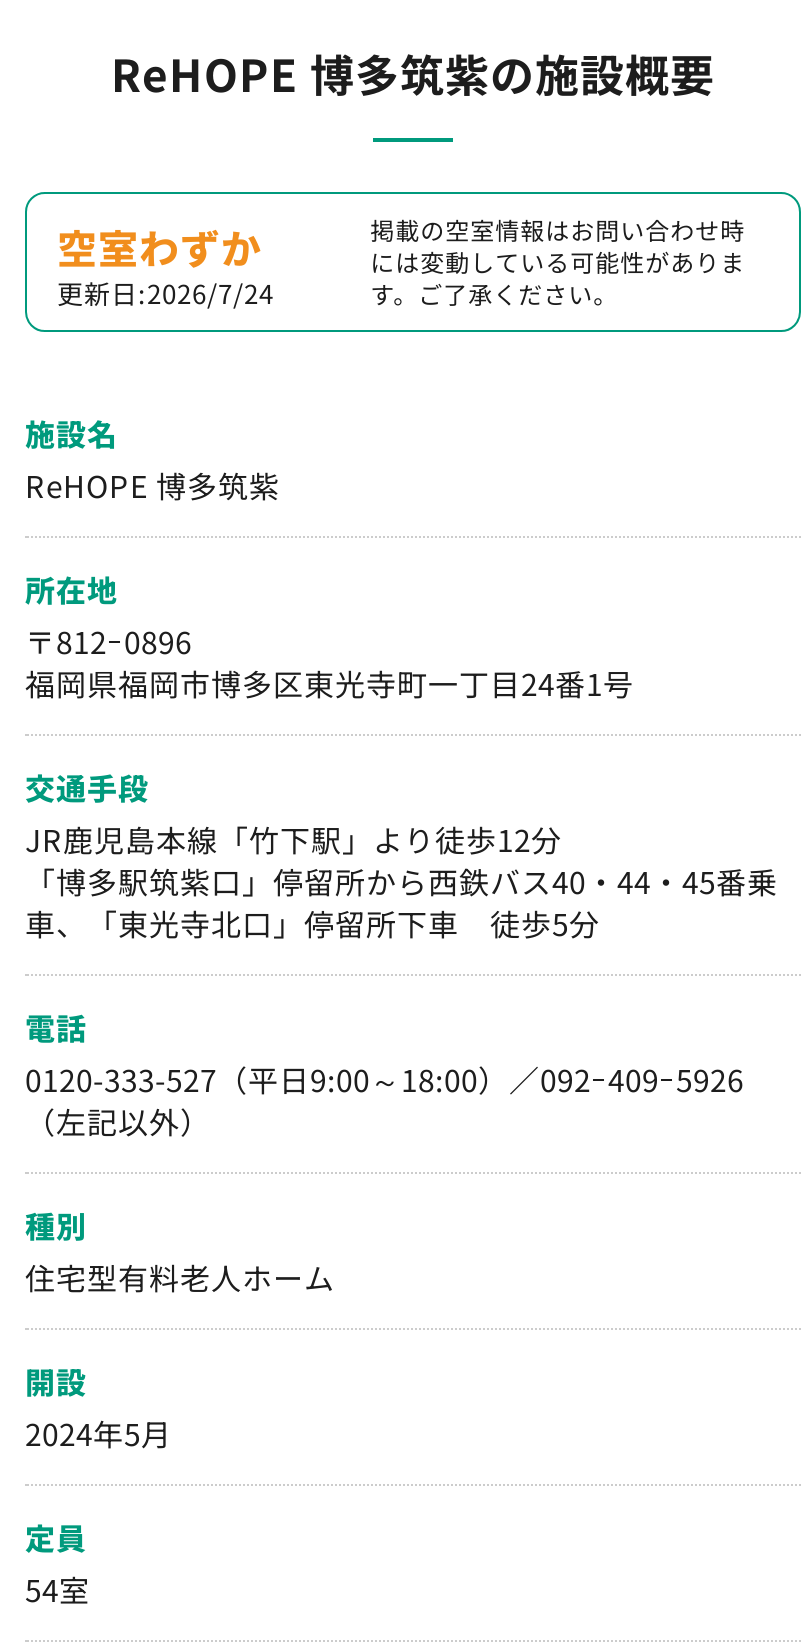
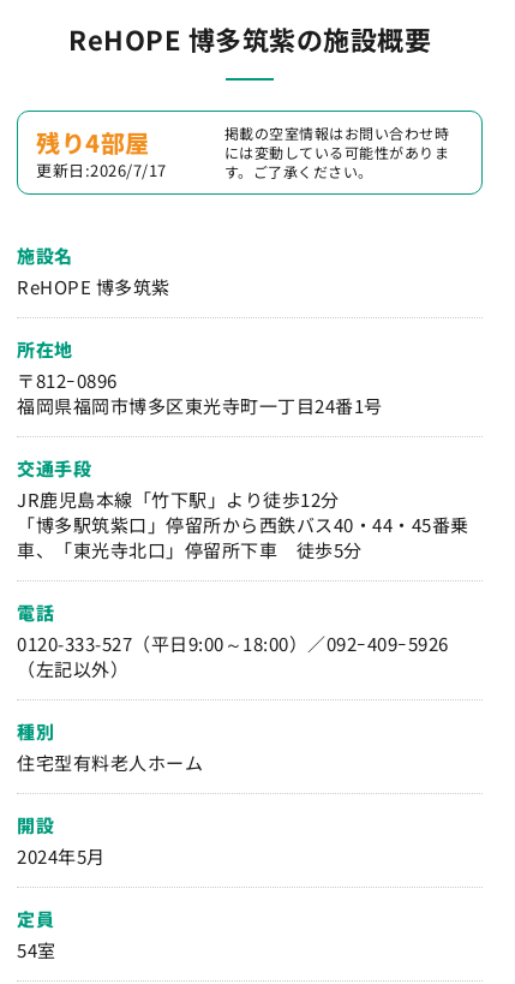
- 空室わずか
- 更新日:2026/7/24
+ 残り4部屋
+ 更新日:2026/7/17
